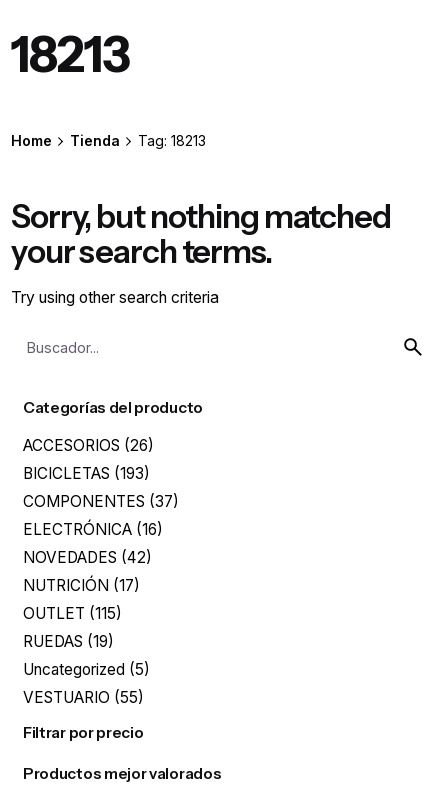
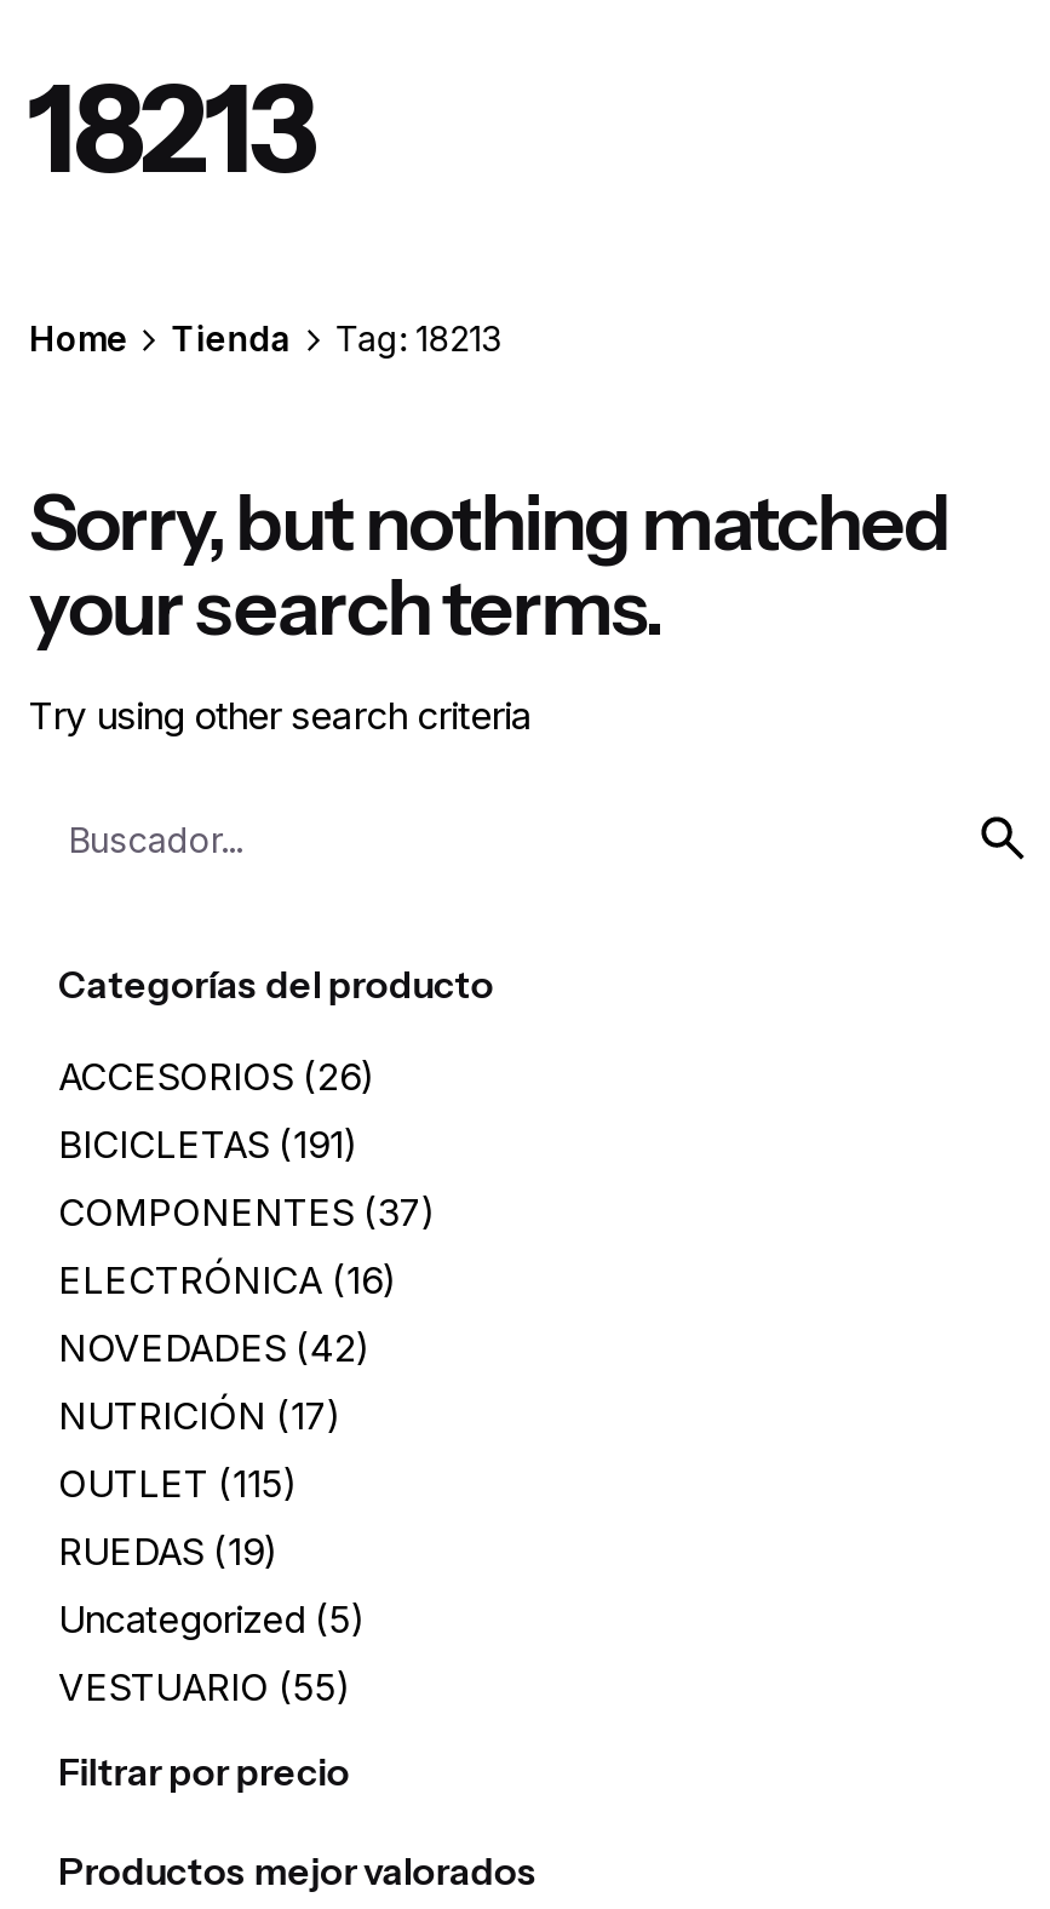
- BICICLETAS (193)
+ BICICLETAS (191)
